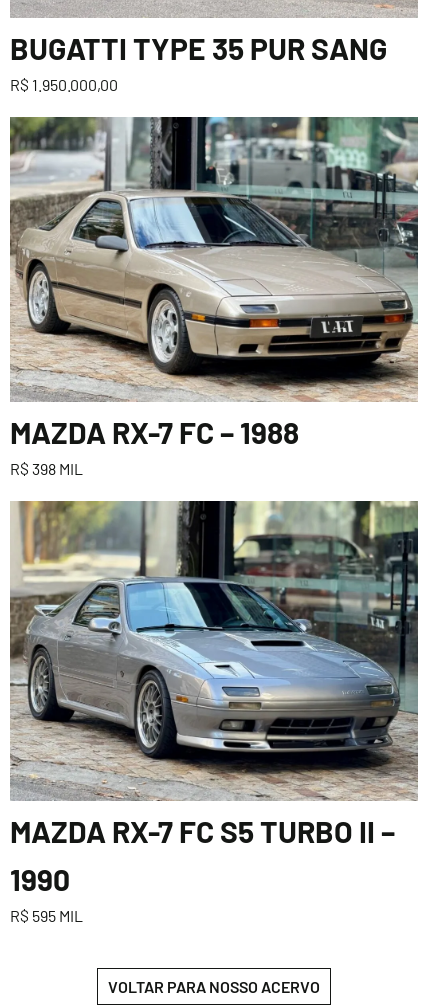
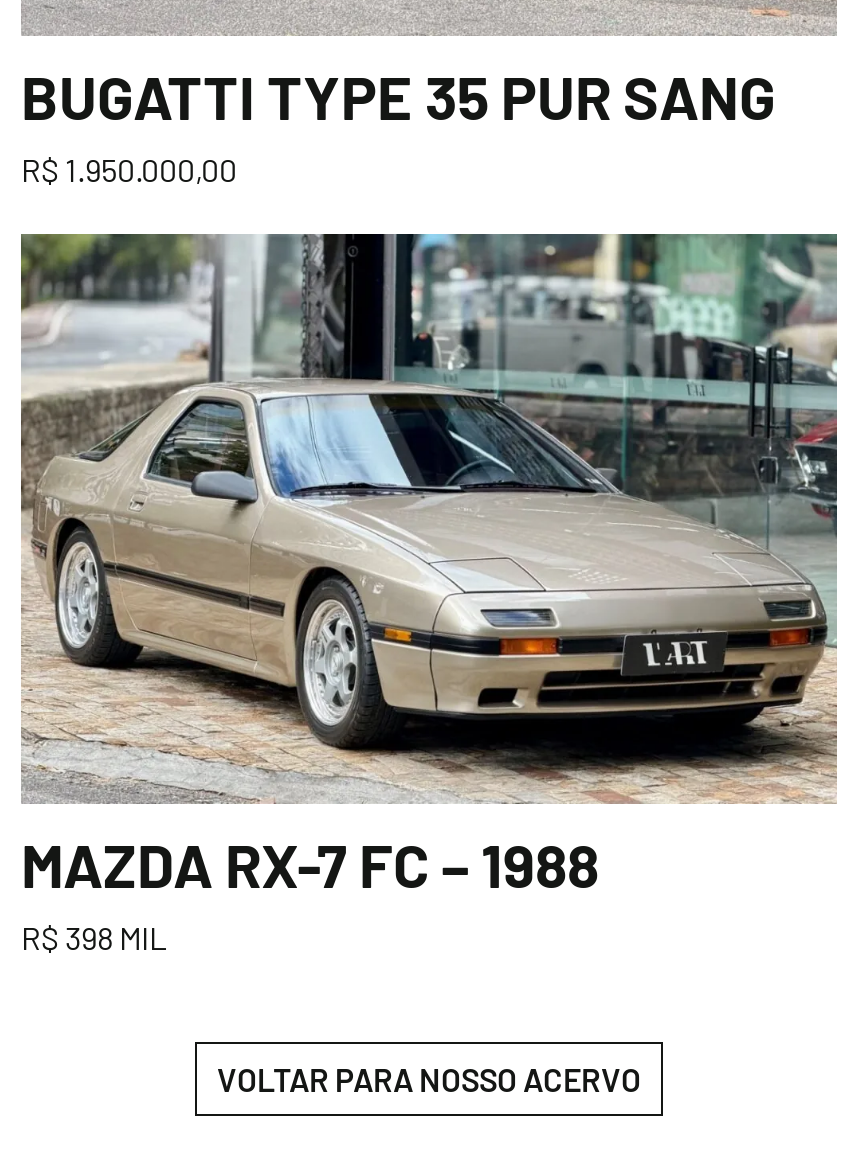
- [image]
- MAZDA RX-7 FC S5 TURBO II –
- 1990
- R$ 595 MIL
